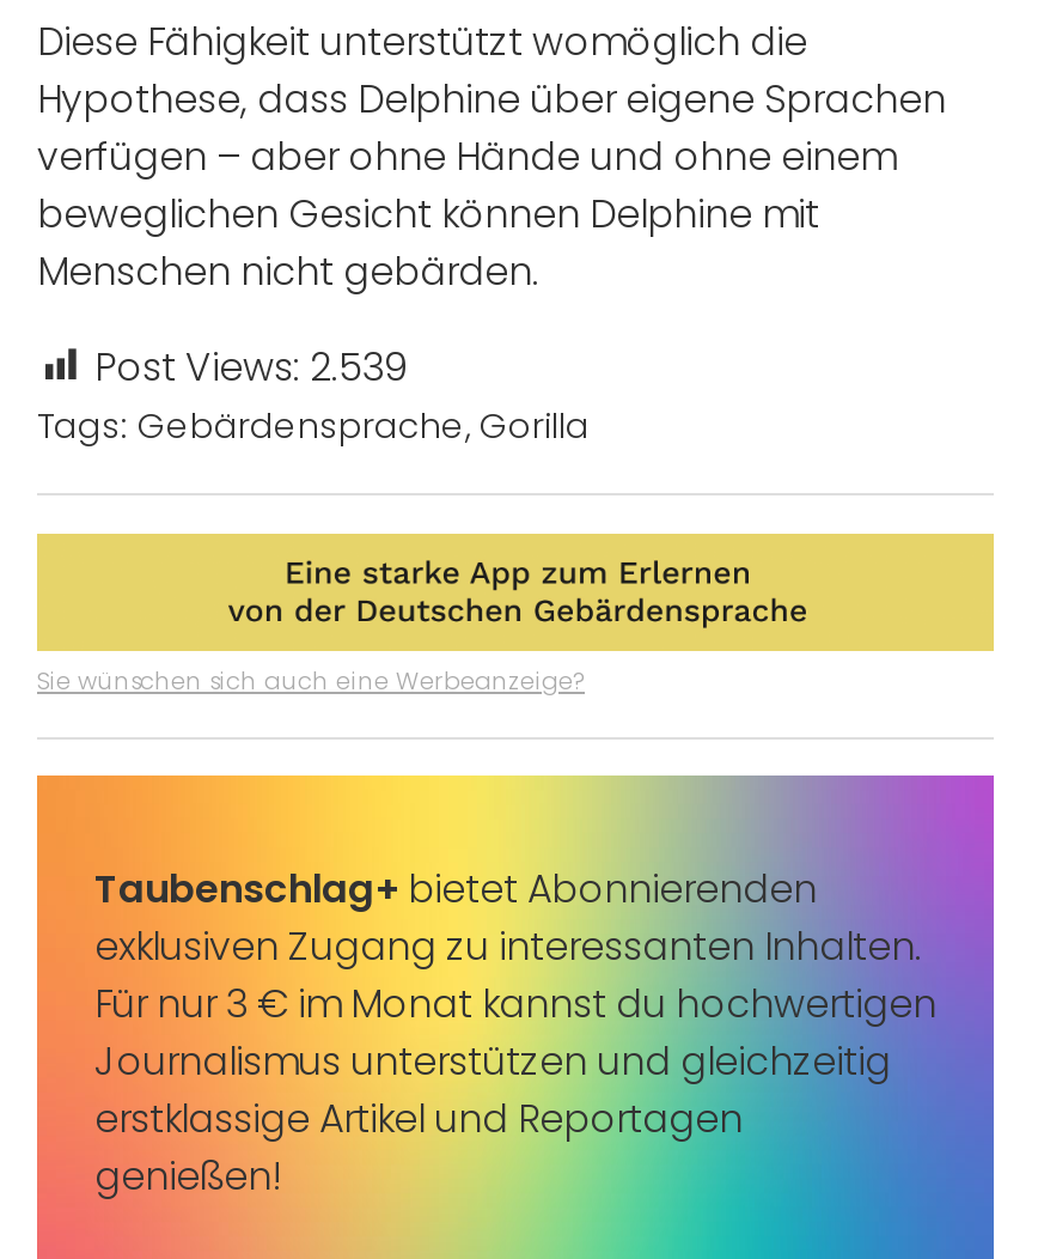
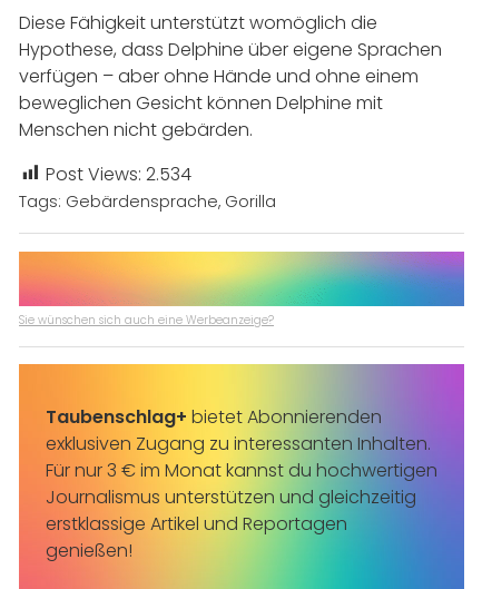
- Post Views: 2.539
+ Post Views: 2.534

- [image]
+ [image]
